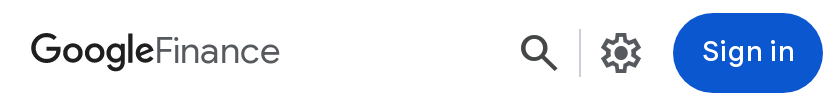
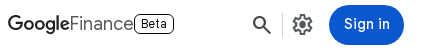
- Finance
+ Finance Beta
